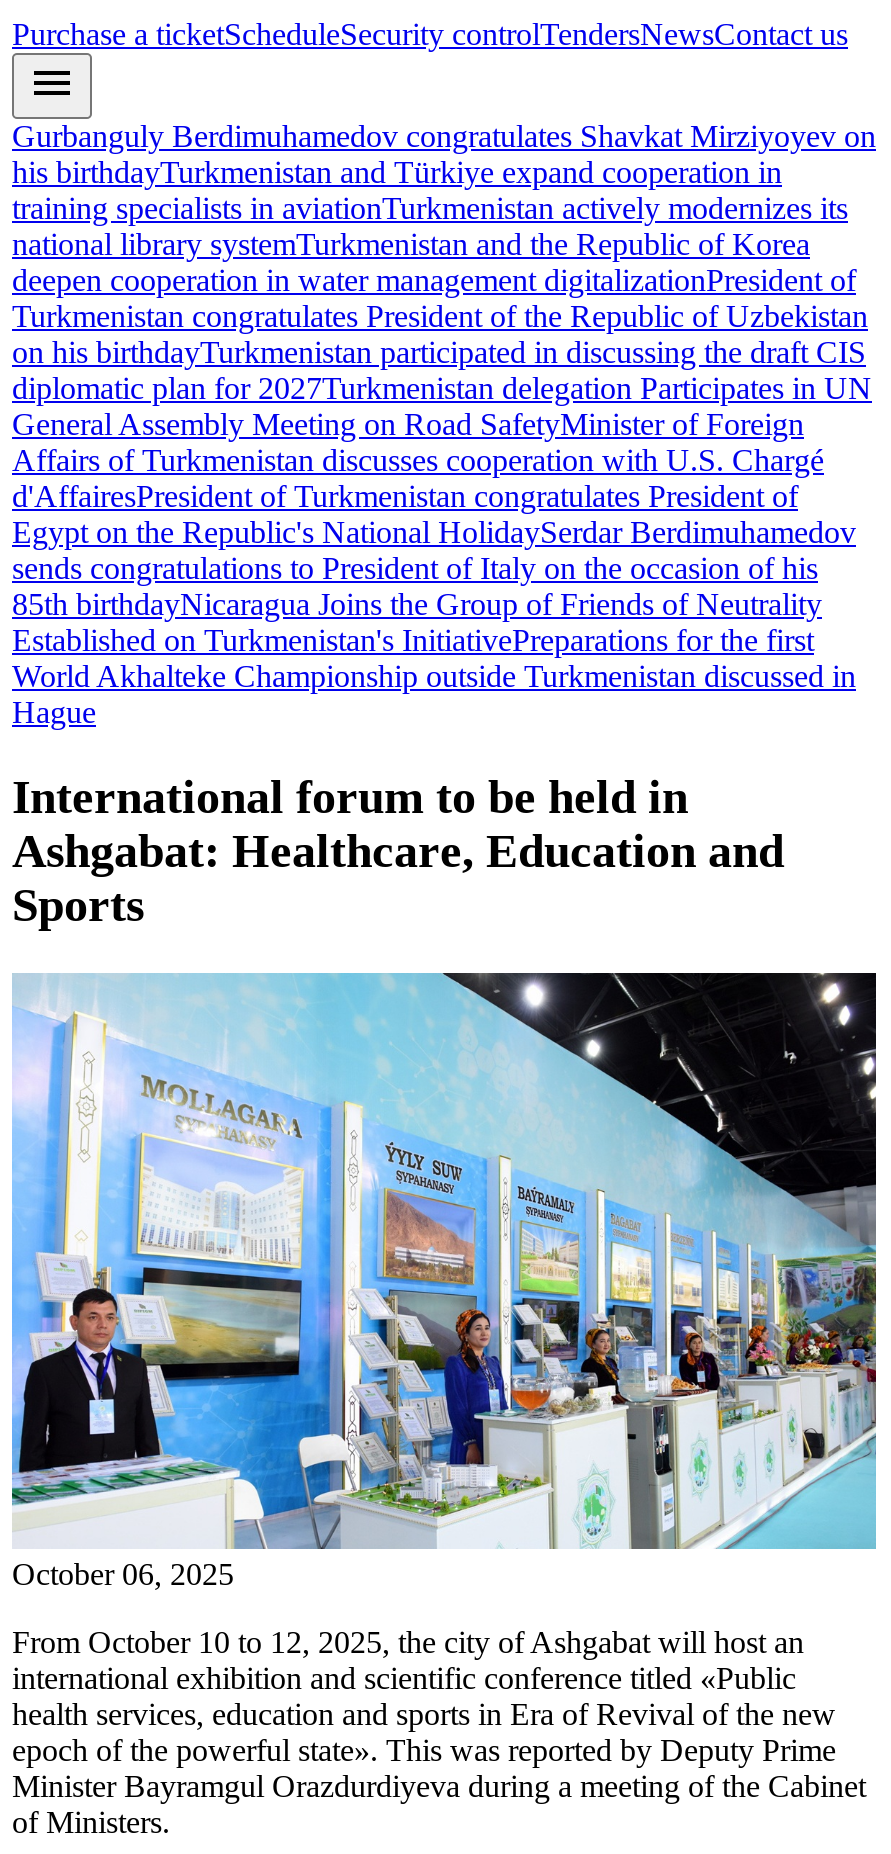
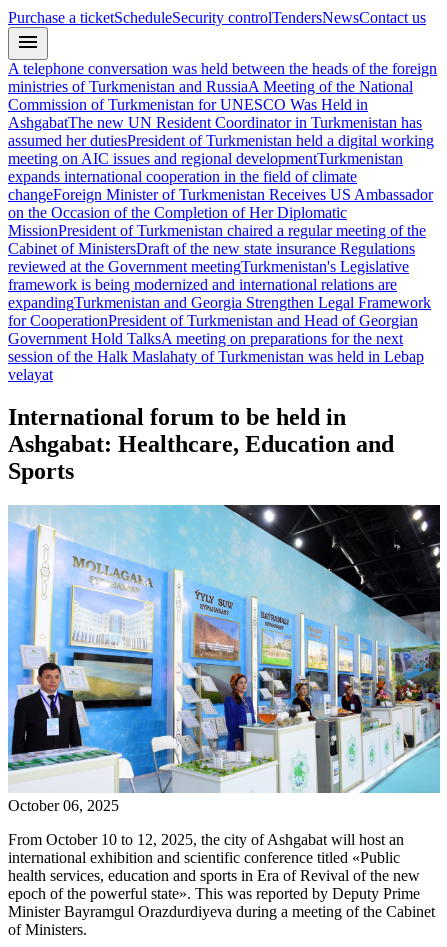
- Gurbanguly Berdimuhamedov congratulates Shavkat Mirziyoyev on
- his birthdayTurkmenistan and Türkiye expand cooperation in
- training specialists in aviationTurkmenistan actively modernizes its
- national library systemTurkmenistan and the Republic of Korea
- deepen cooperation in water management digitalizationPresident of
- Turkmenistan congratulates President of the Republic of Uzbekistan
- on his birthdayTurkmenistan participated in discussing the draft CIS
- diplomatic plan for 2027Turkmenistan delegation Participates in UN
- General Assembly Meeting on Road SafetyMinister of Foreign
- Affairs of Turkmenistan discusses cooperation with U.S. Chargé
- d'AffairesPresident of Turkmenistan congratulates President of
- Egypt on the Republic's National HolidaySerdar Berdimuhamedov
- sends congratulations to President of Italy on the occasion of his
- 85th birthdayNicaragua Joins the Group of Friends of Neutrality
- Established on Turkmenistan's InitiativePreparations for the first
- World Akhalteke Championship outside Turkmenistan discussed in
- Hague
+ A telephone conversation was held between the heads of the foreign
+ ministries of Turkmenistan and RussiaA Meeting of the National
+ Commission of Turkmenistan for UNESCO Was Held in
+ AshgabatThe new UN Resident Coordinator in Turkmenistan has
+ assumed her dutiesPresident of Turkmenistan held a digital working
+ meeting on AIC issues and regional developmentTurkmenistan
+ expands international cooperation in the field of climate
+ changeForeign Minister of Turkmenistan Receives US Ambassador
+ on the Occasion of the Completion of Her Diplomatic
+ MissionPresident of Turkmenistan chaired a regular meeting of the
+ Cabinet of MinistersDraft of the new state insurance Regulations
+ reviewed at the Government meetingTurkmenistan's Legislative
+ framework is being modernized and international relations are
+ expandingTurkmenistan and Georgia Strengthen Legal Framework
+ for CooperationPresident of Turkmenistan and Head of Georgian
+ Government Hold TalksA meeting on preparations for the next
+ session of the Halk Maslahaty of Turkmenistan was held in Lebap
+ velayat
